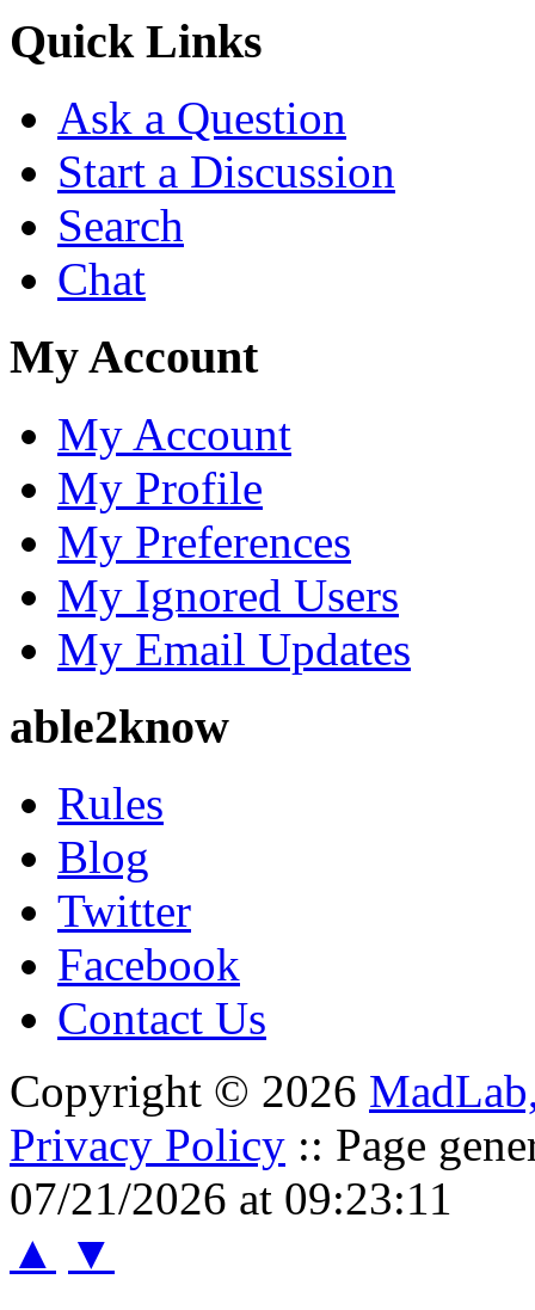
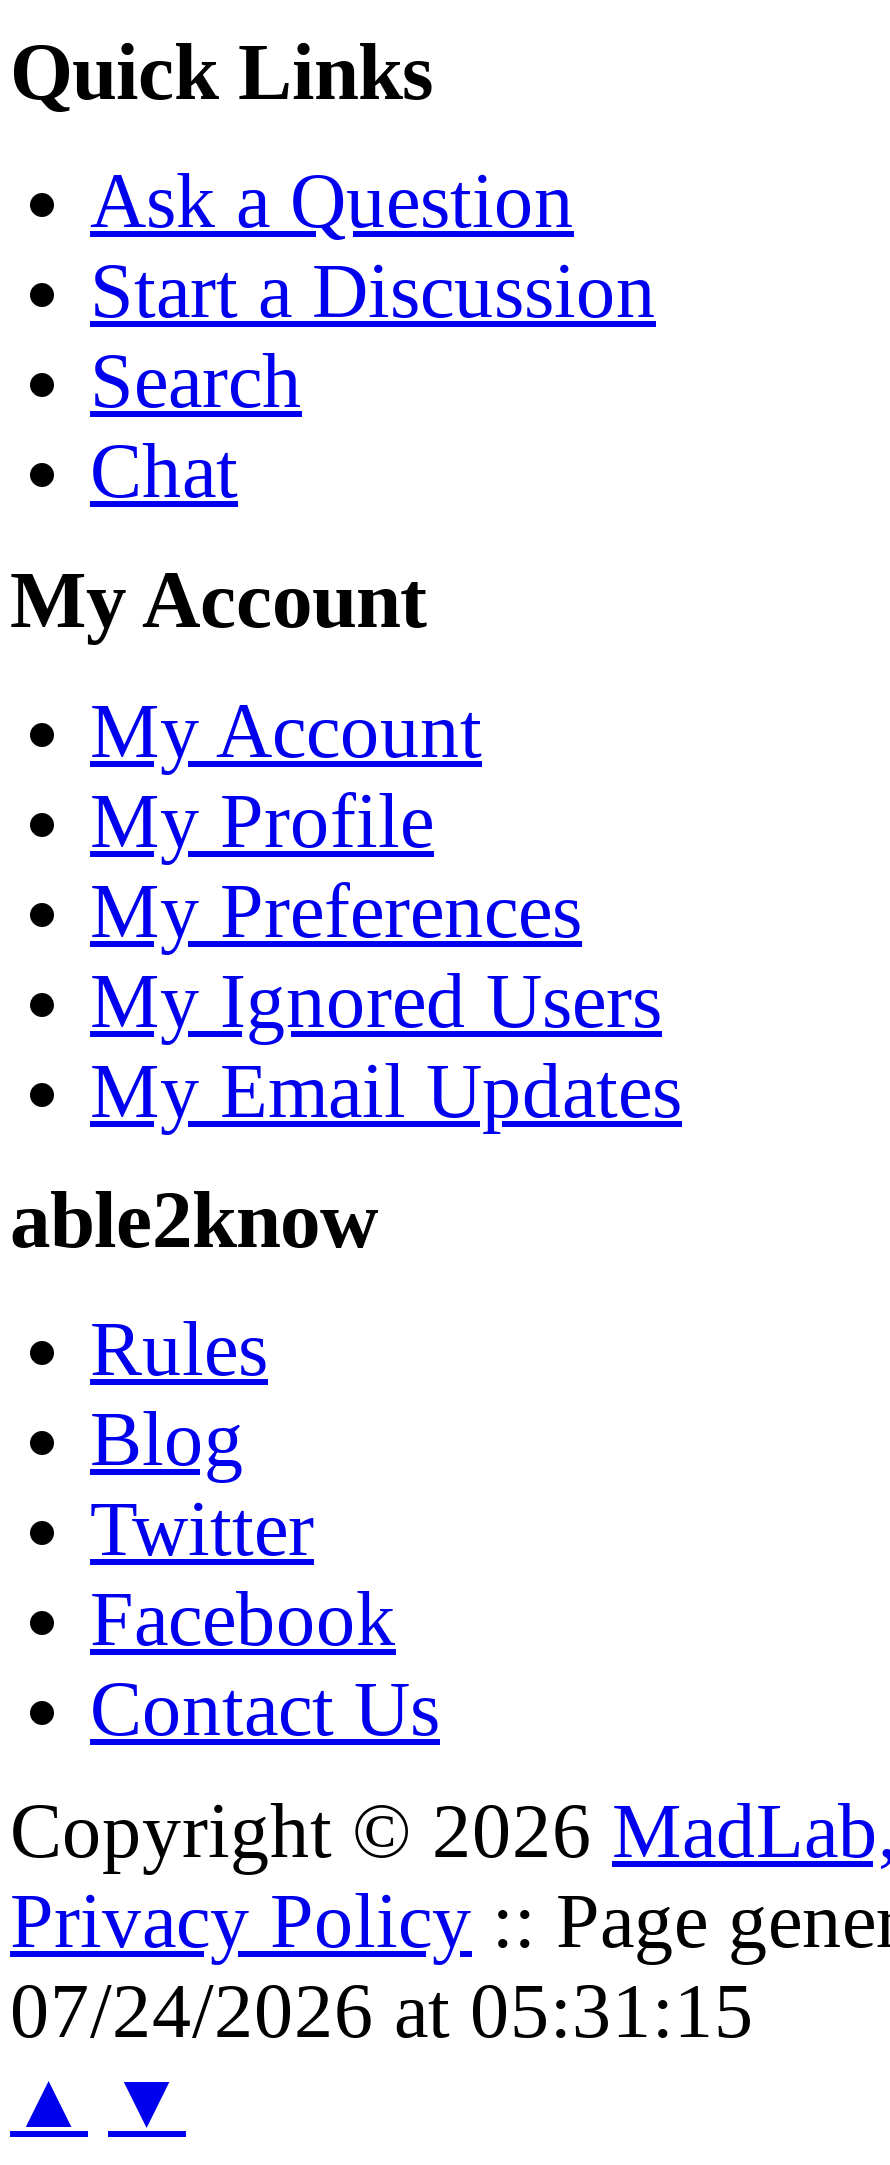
- 07/21/2026 at 09:23:11
+ 07/24/2026 at 05:31:15
